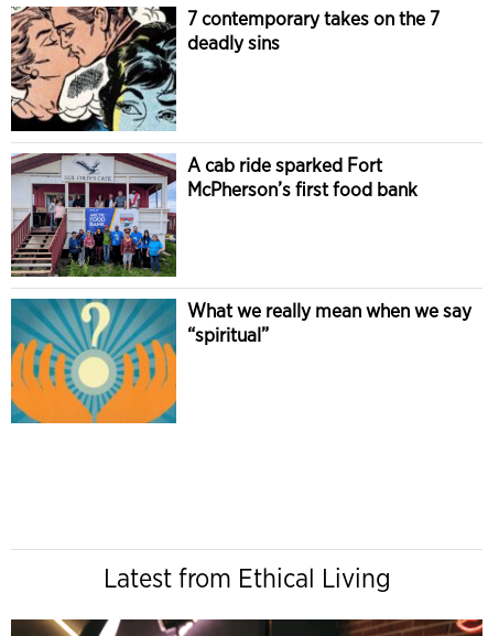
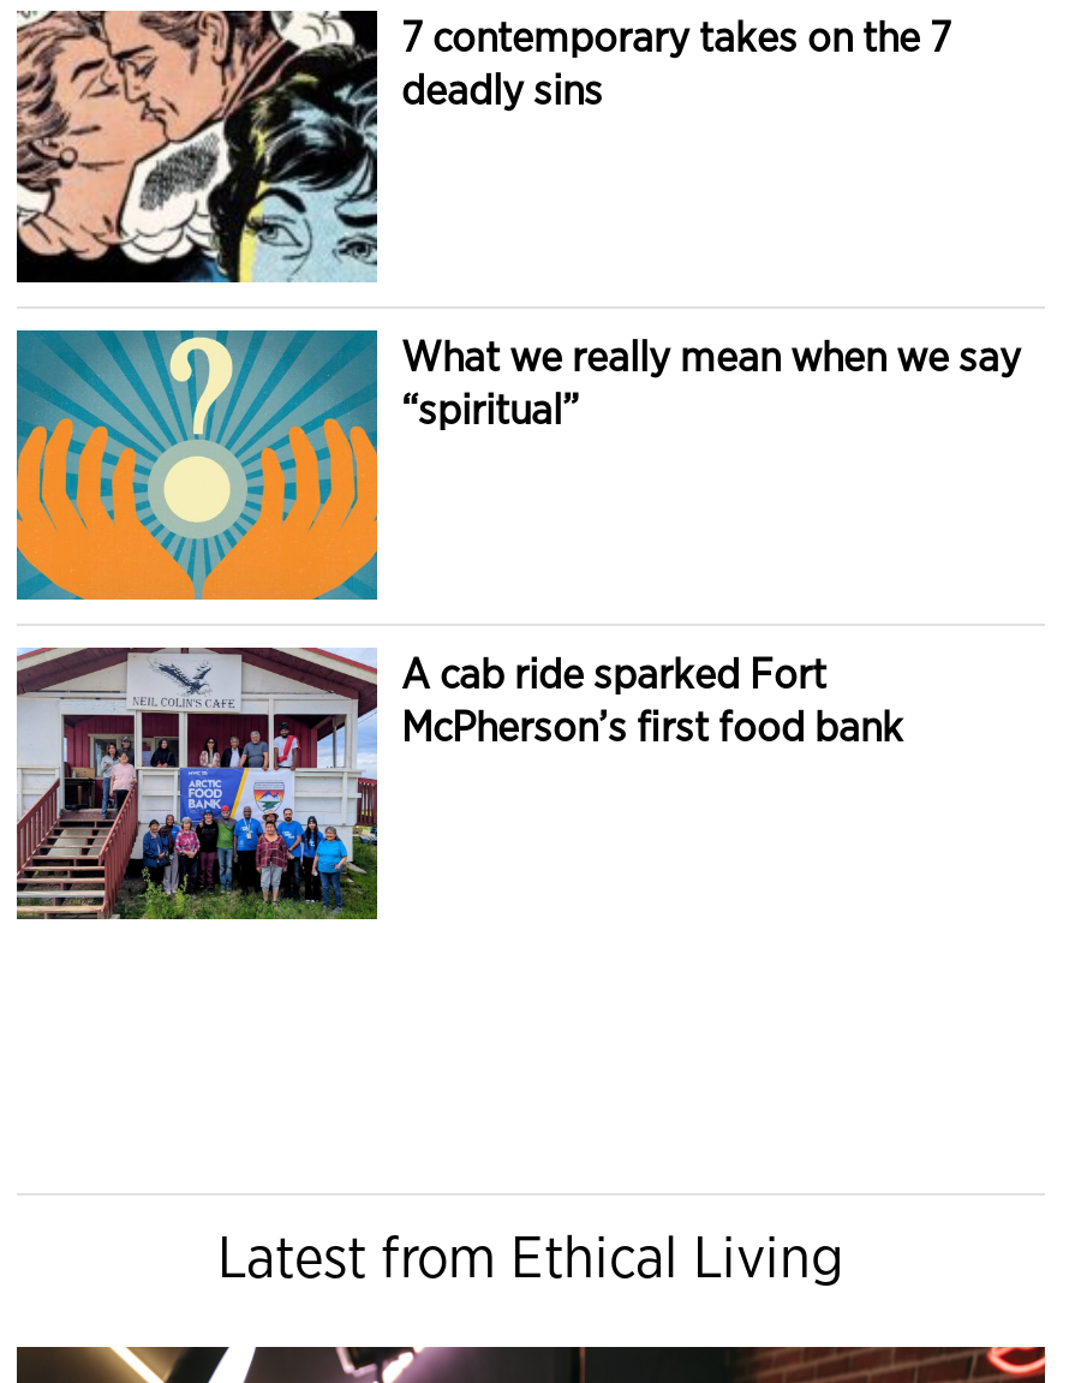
moved down: [image] | A cab ride sparked Fort | McPherson’s first food bank

moved up: [image] | What we really mean when we say | “spiritual”
